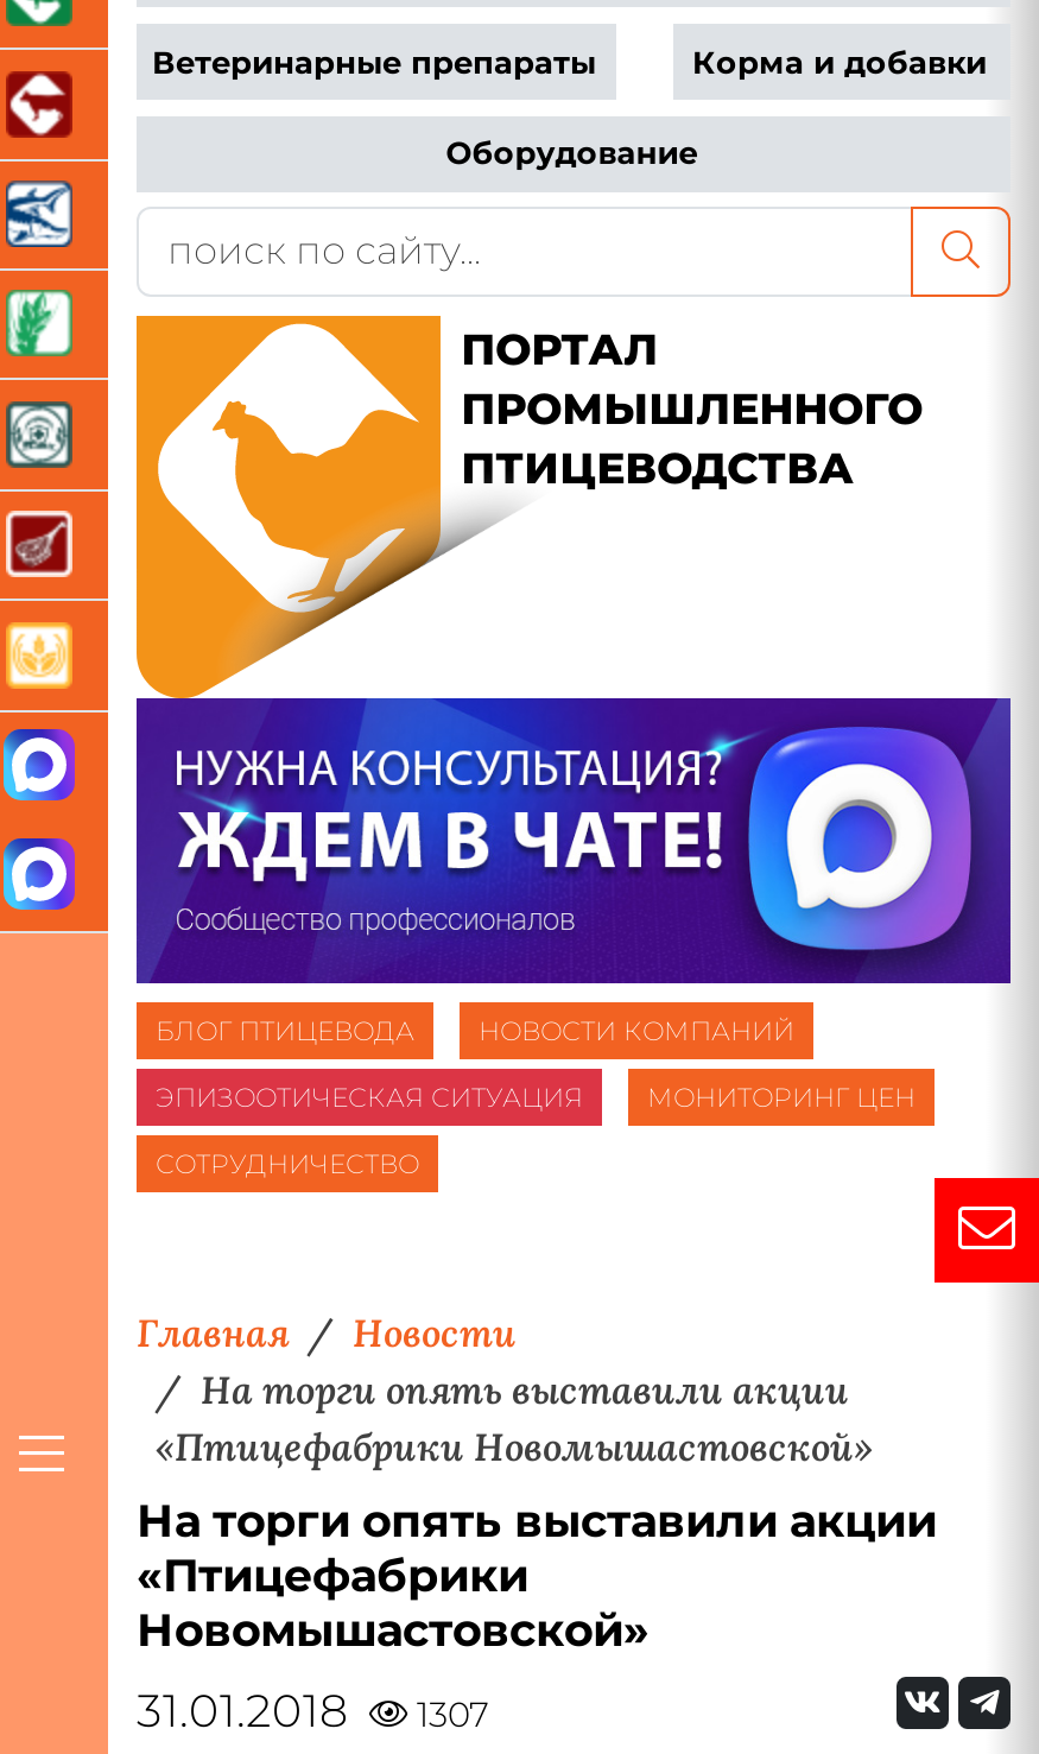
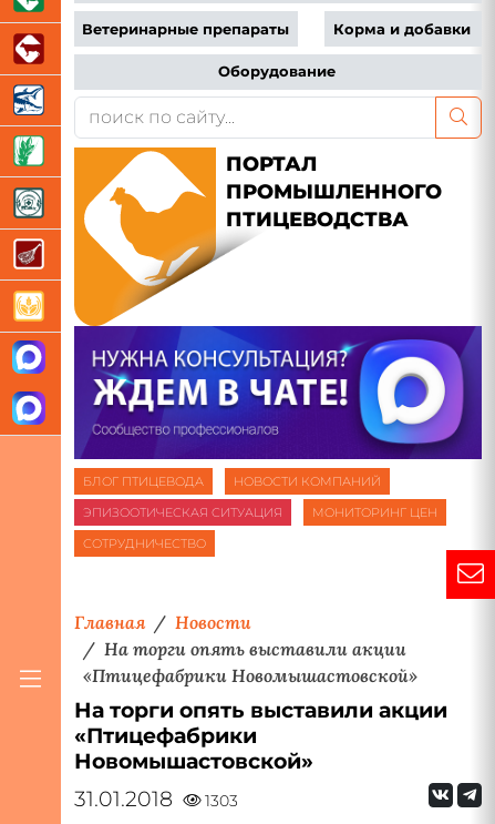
- 31.01.2018 1307
+ 31.01.2018 1303
